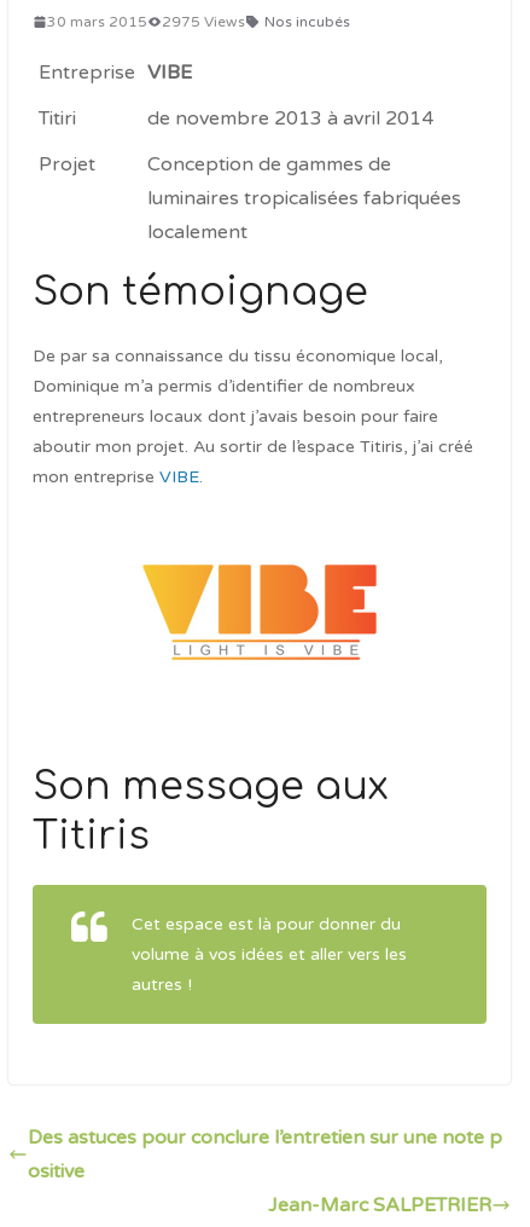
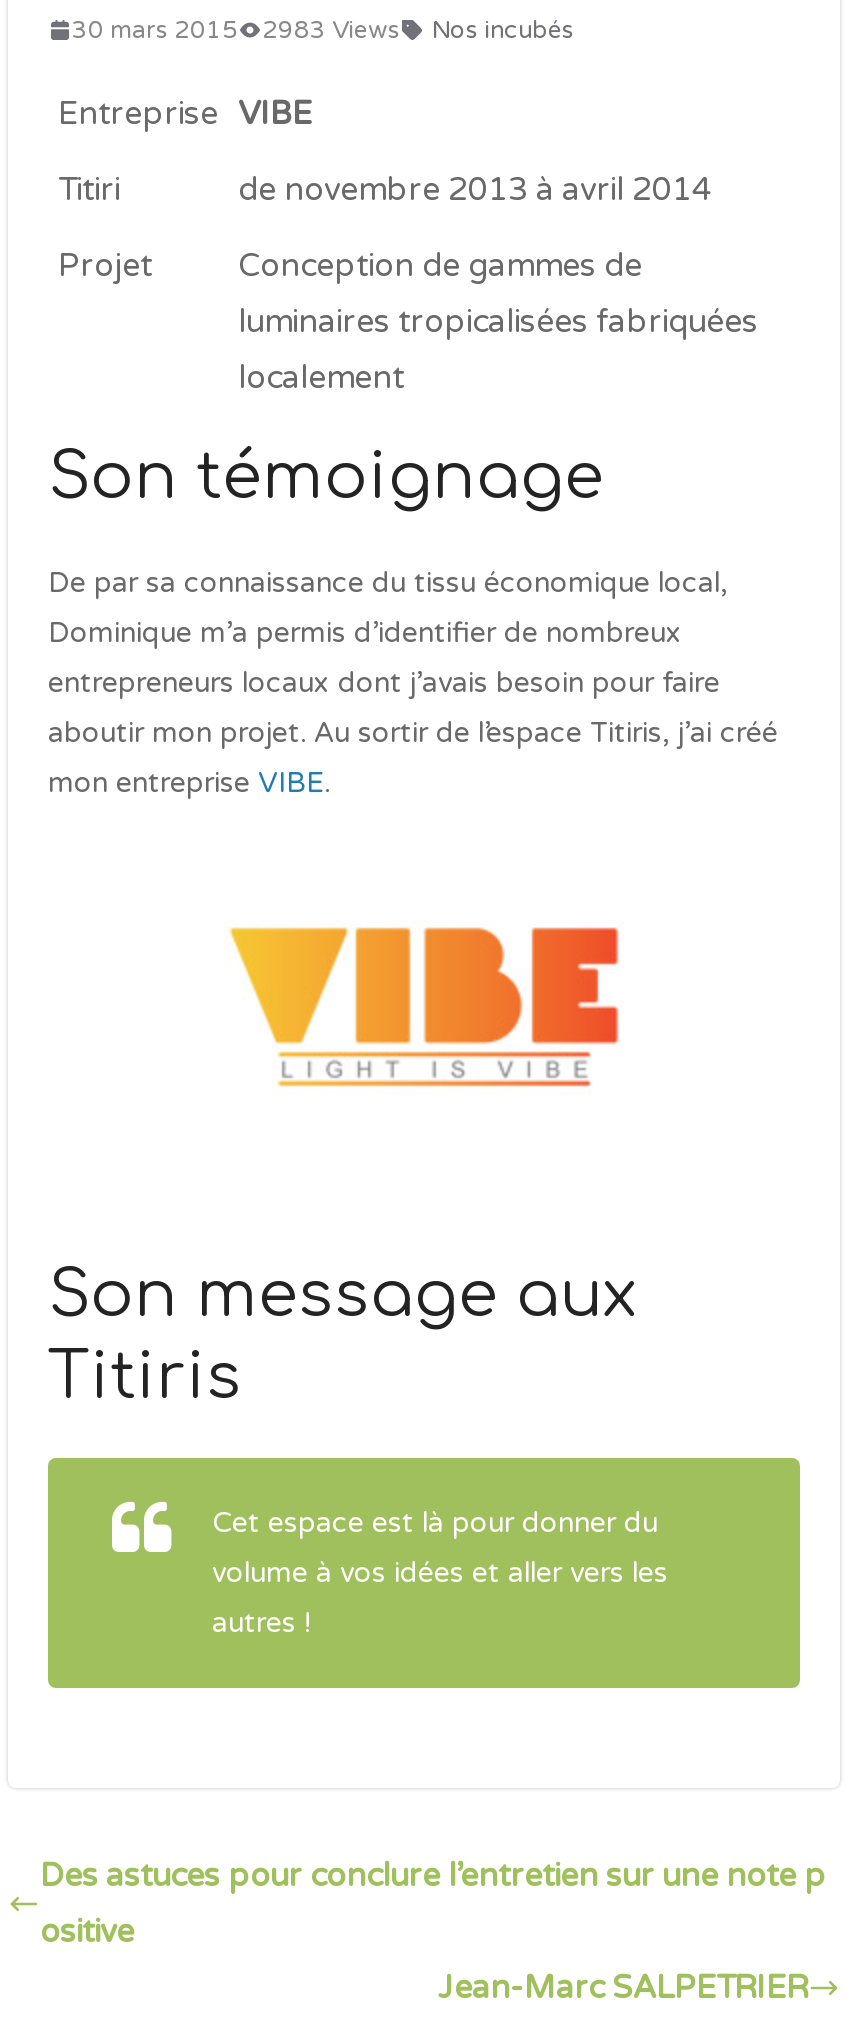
- 30 mars 2015 2975 Views Nos incubés
+ 30 mars 2015 2983 Views Nos incubés
